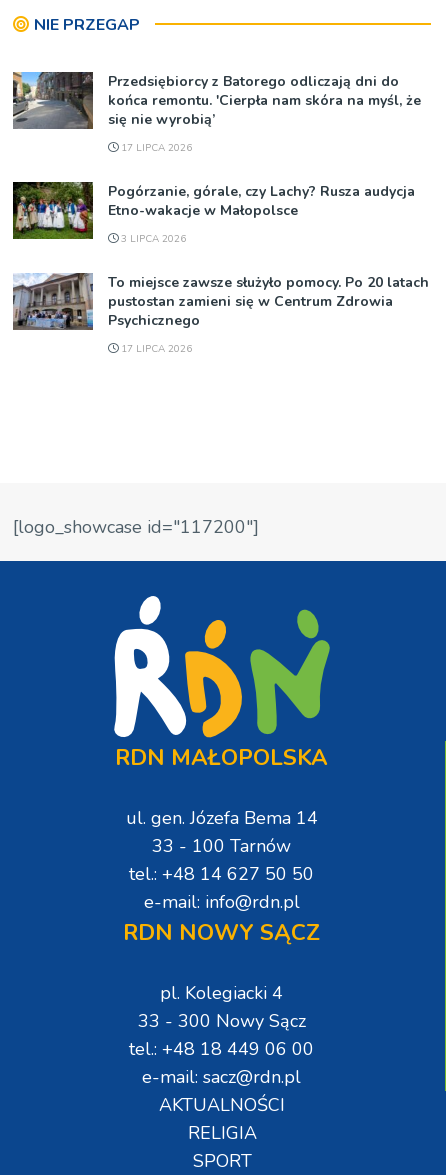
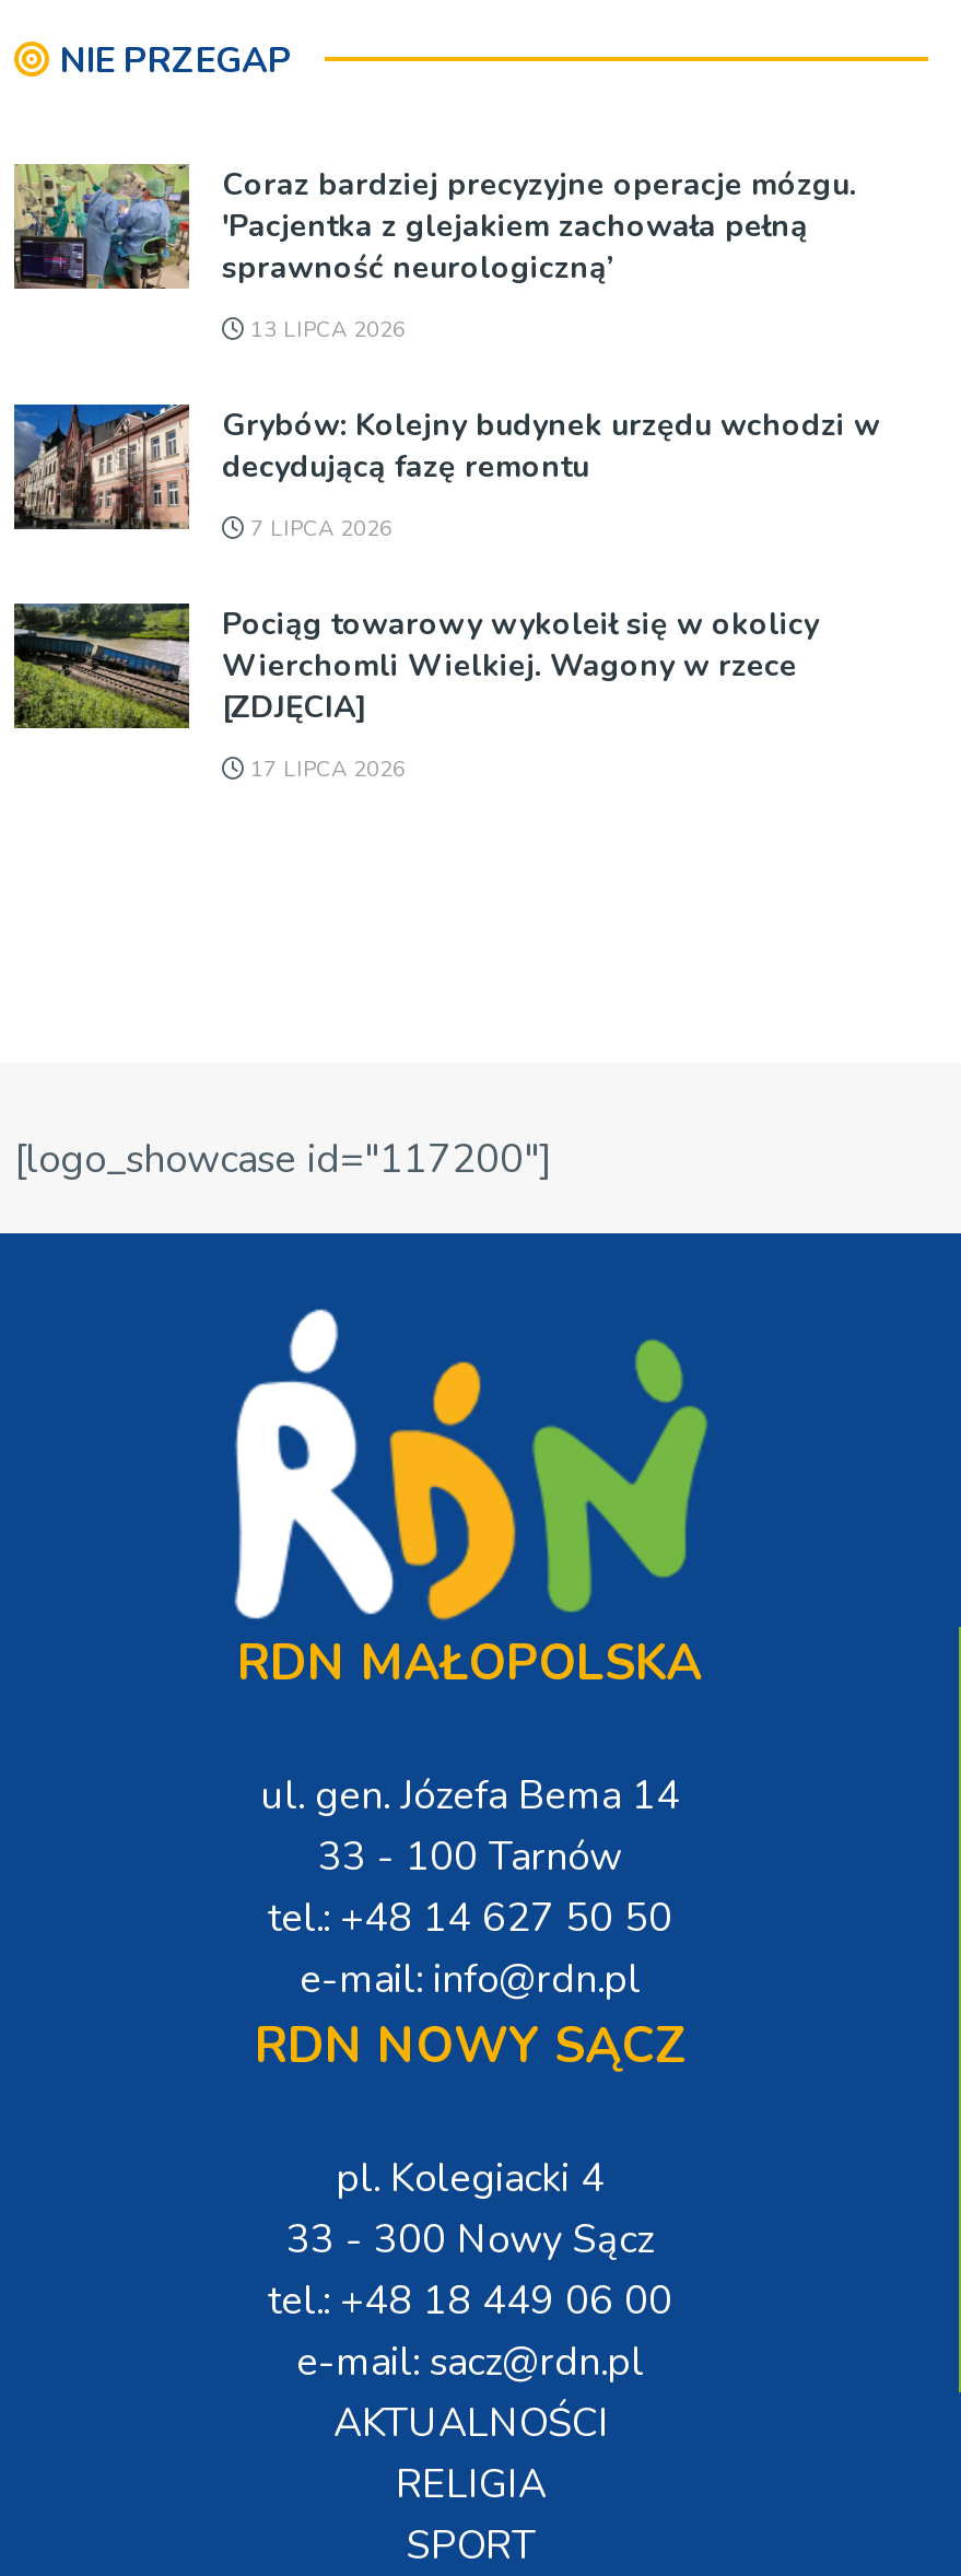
- [image]
- Przedsiębiorcy z Batorego odliczają dni do
- końca remontu. 'Cierpła nam skóra na myśl, że
- się nie wyrobią’
+ [image]
+ Coraz bardziej precyzyjne operacje mózgu.
+ 'Pacjentka z glejakiem zachowała pełną
+ sprawność neurologiczną’

- 17 LIPCA 2026
+ 13 LIPCA 2026

- [image]
- Pogórzanie, górale, czy Lachy? Rusza audycja
- Etno-wakacje w Małopolsce
+ [image]
+ Grybów: Kolejny budynek urzędu wchodzi w
+ decydującą fazę remontu

- 3 LIPCA 2026
+ 7 LIPCA 2026

- [image]
- To miejsce zawsze służyło pomocy. Po 20 latach
- pustostan zamieni się w Centrum Zdrowia
- Psychicznego
+ [image]
+ Pociąg towarowy wykoleił się w okolicy
+ Wierchomli Wielkiej. Wagony w rzece
+ [ZDJĘCIA]
